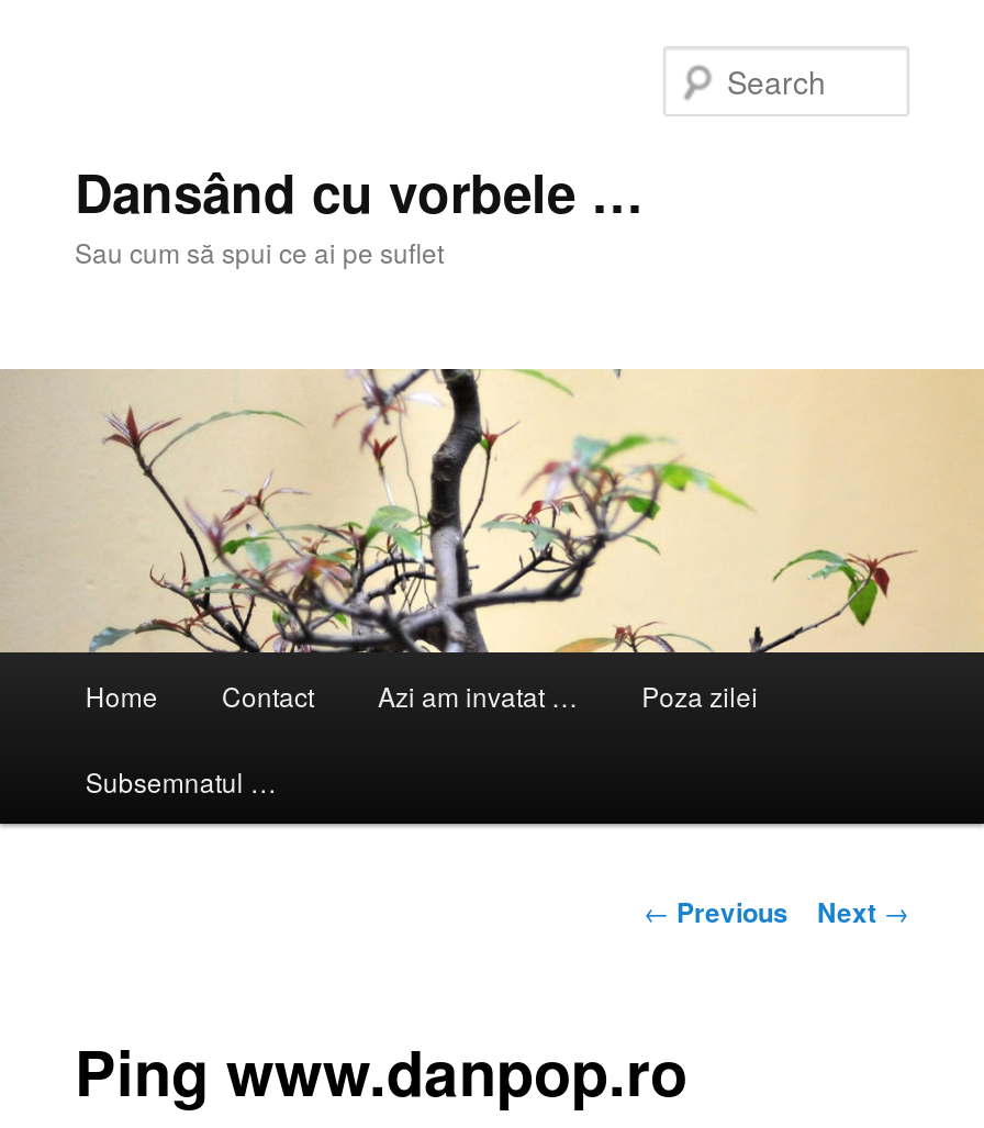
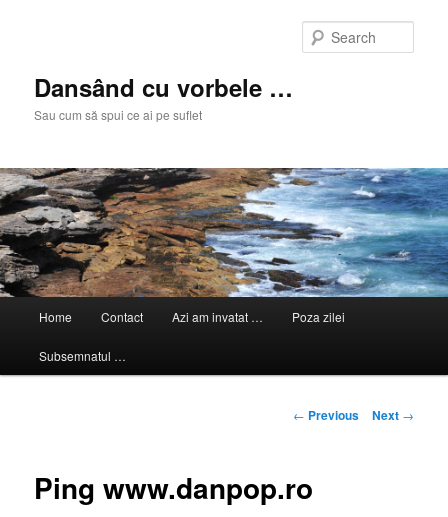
- [image]
+ [image]
